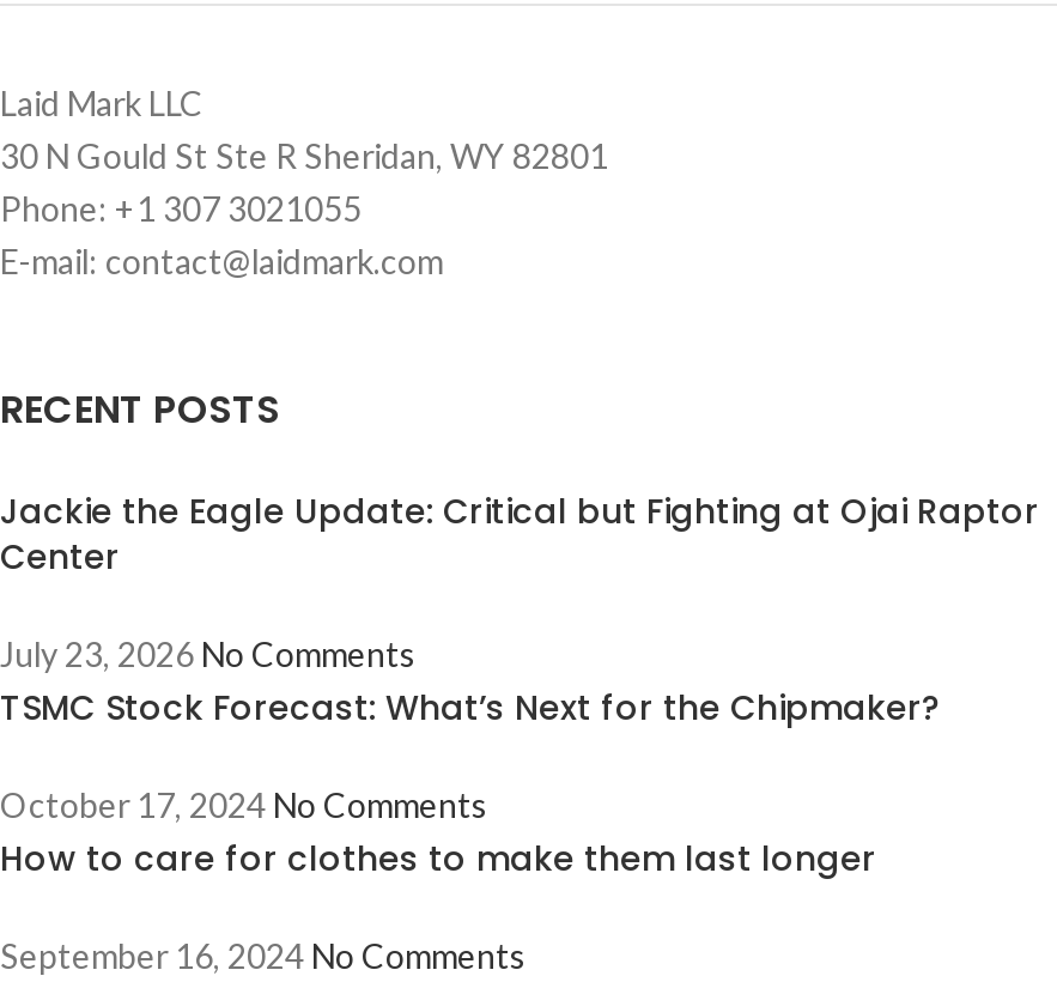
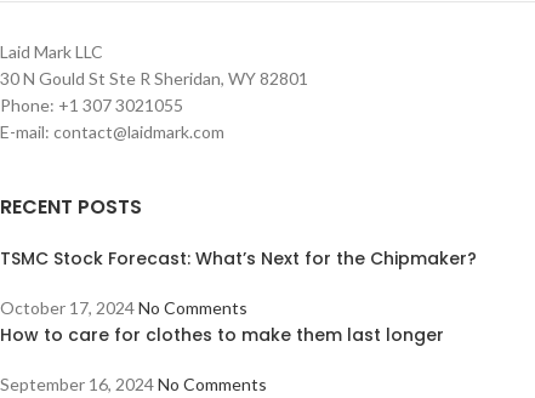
- Jackie the Eagle Update: Critical but Fighting at Ojai Raptor
- Center
- July 23, 2026 No Comments
